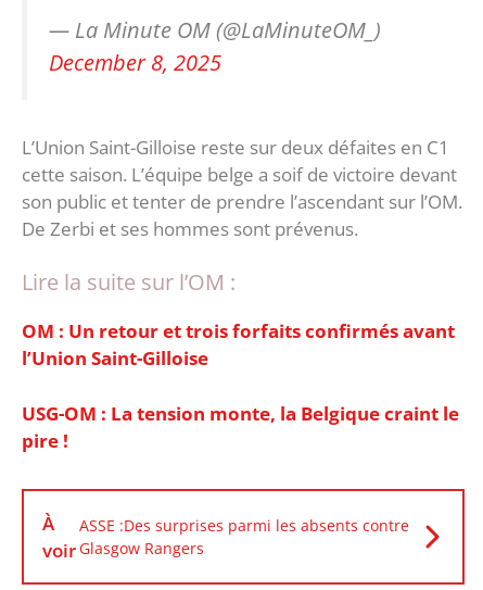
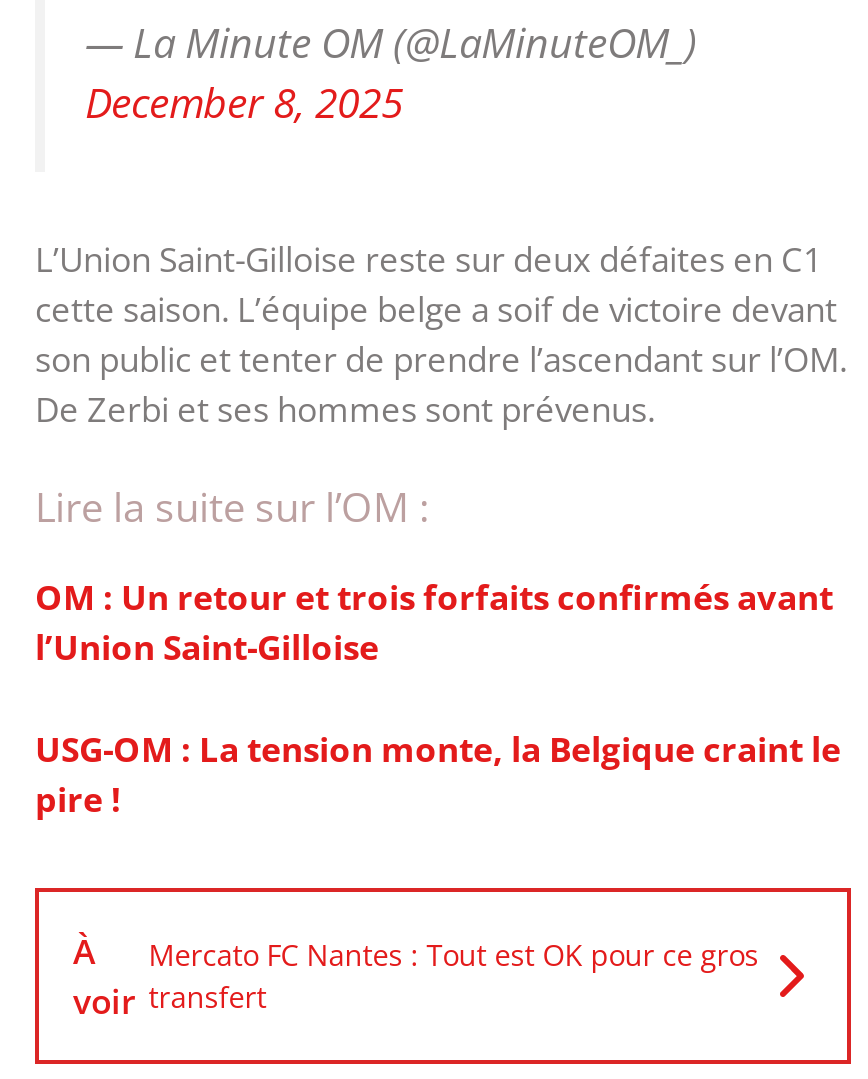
- ASSE :Des surprises parmi les absents contre
- Glasgow Rangers
+ Mercato FC Nantes : Tout est OK pour ce gros
+ transfert
